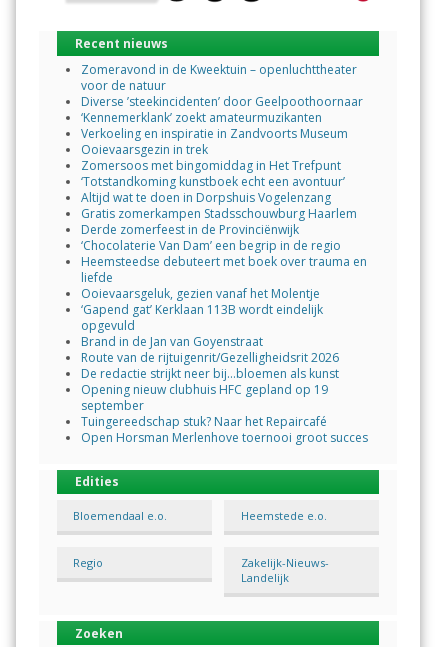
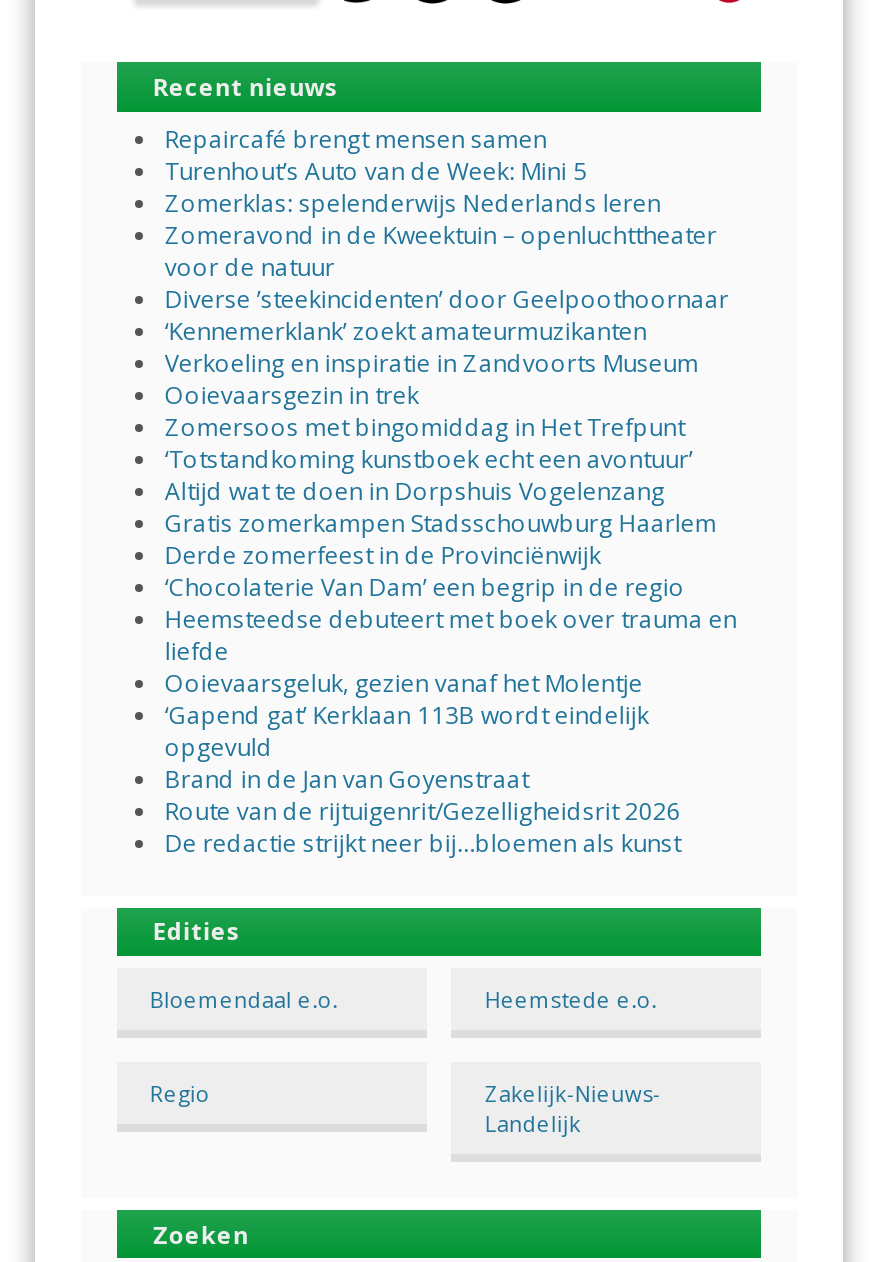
+ Repaircafé brengt mensen samen
+ Turenhout’s Auto van de Week: Mini 5
+ Zomerklas: spelenderwijs Nederlands leren

moved down: Zomeravond in de Kweektuin – openluchttheater | voor de natuur | Diverse ’steekincidenten’ door Geelpoothoornaar | ... | Route van de rijtuigenrit/Gezelligheidsrit 2026 | De redactie strijkt neer bij…bloemen als kunst

- Opening nieuw clubhuis HFC gepland op 19
- september
- Tuingereedschap stuk? Naar het Repaircafé
- Open Horsman Merlenhove toernooi groot succes
